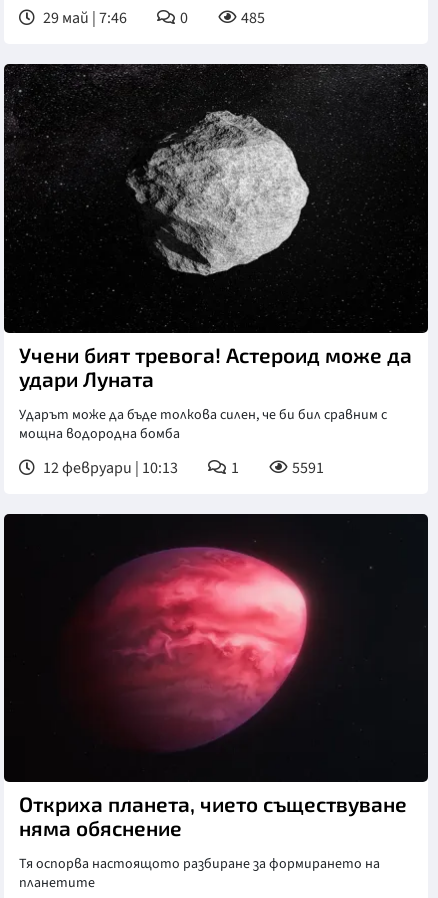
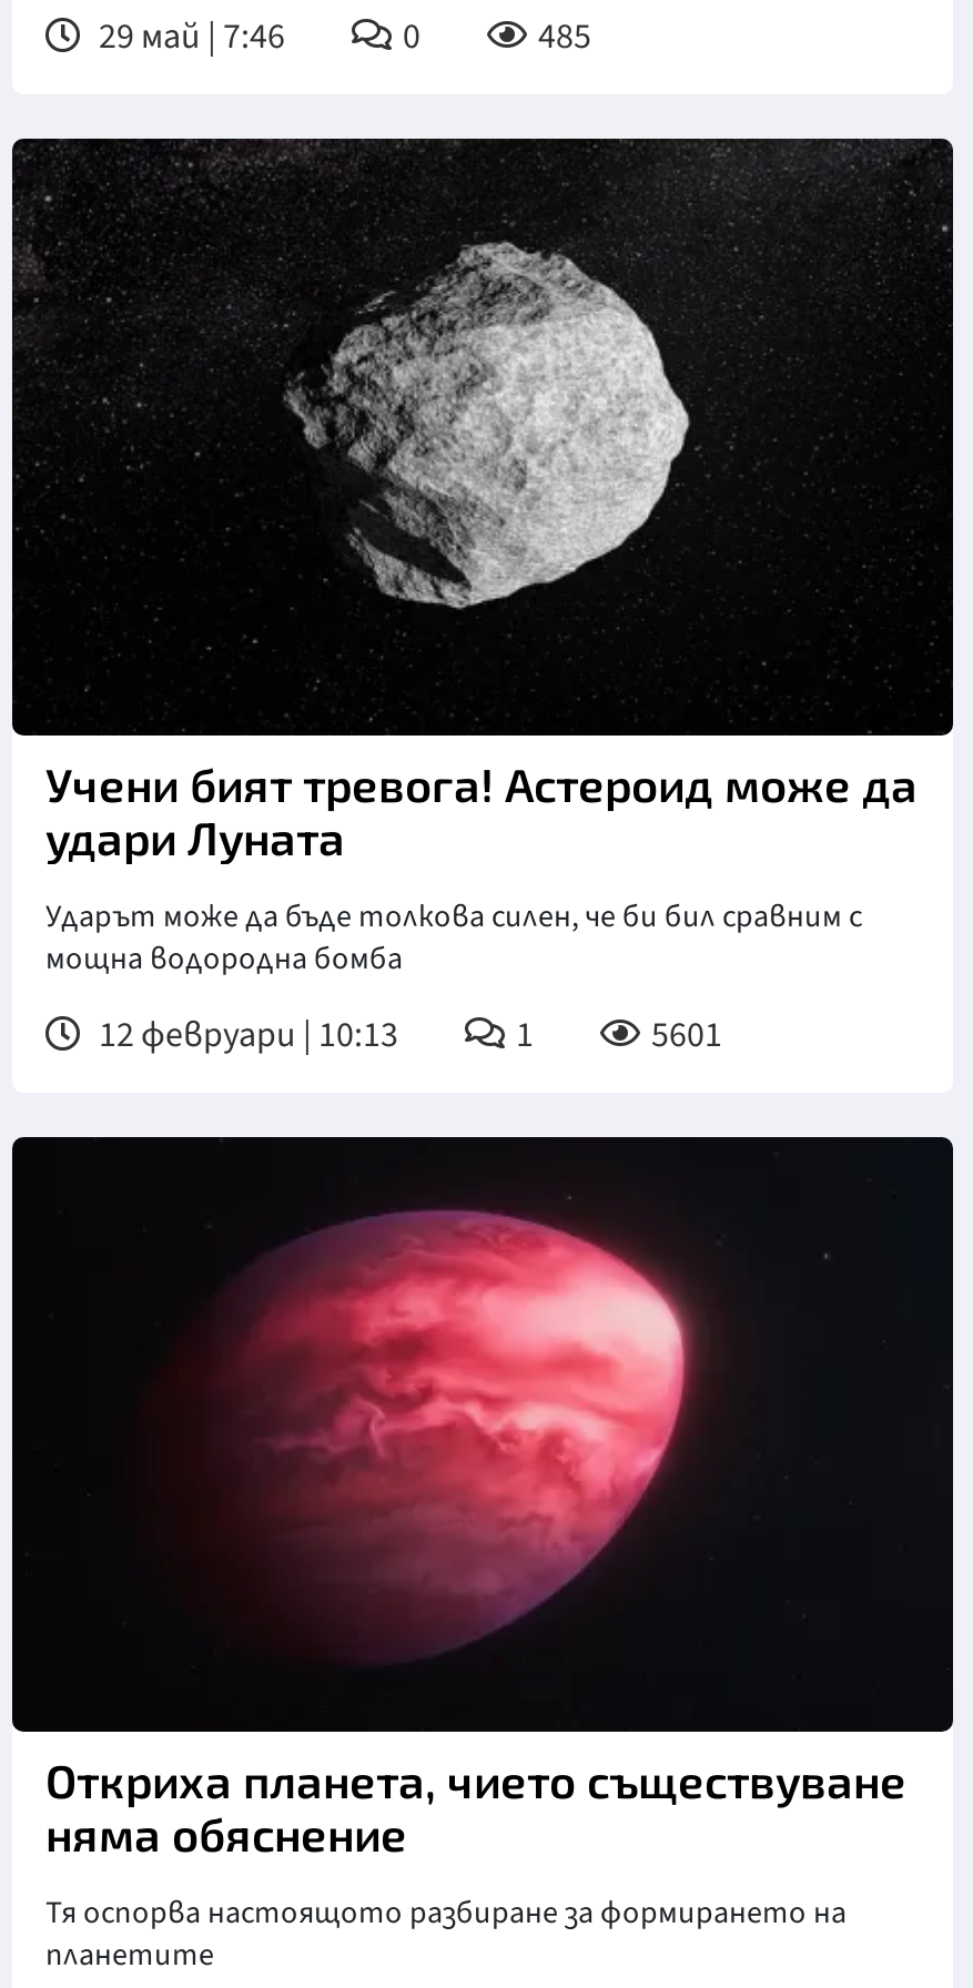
- 5591
+ 5601
